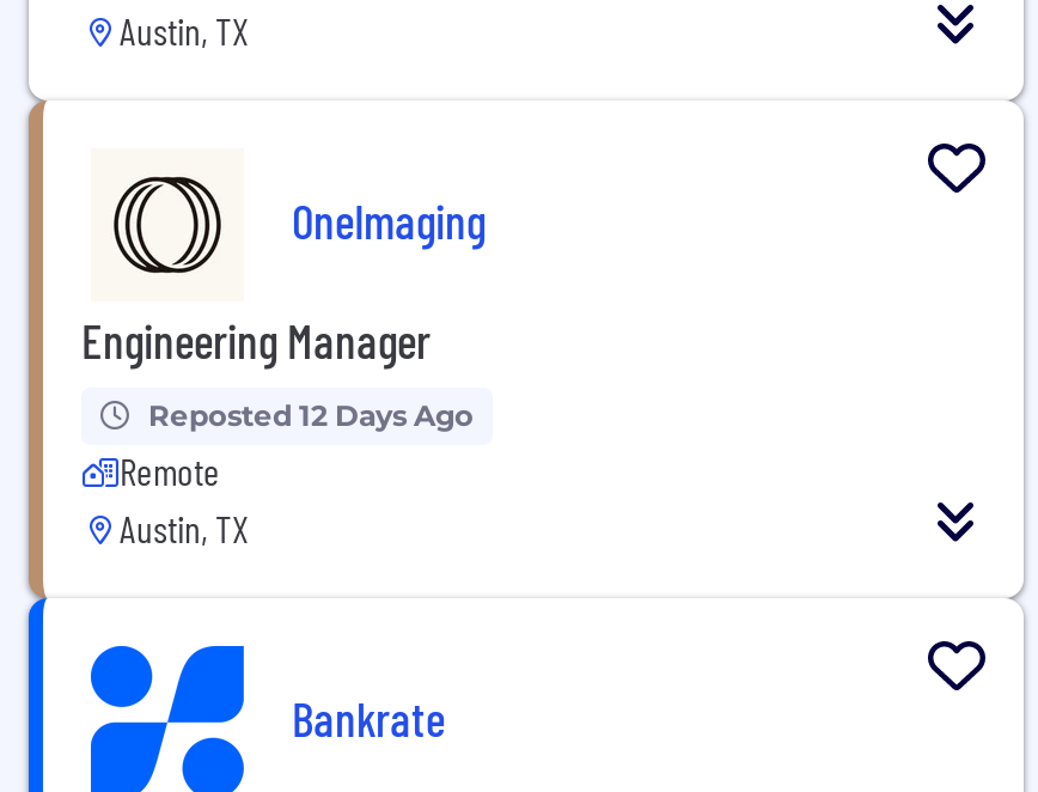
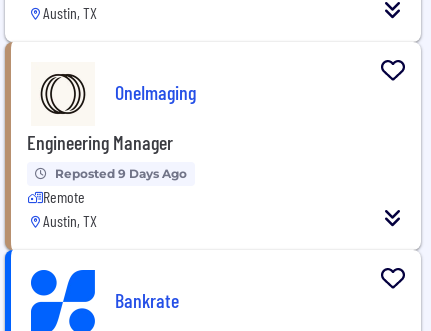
- Reposted 12 Days Ago
+ Reposted 9 Days Ago
